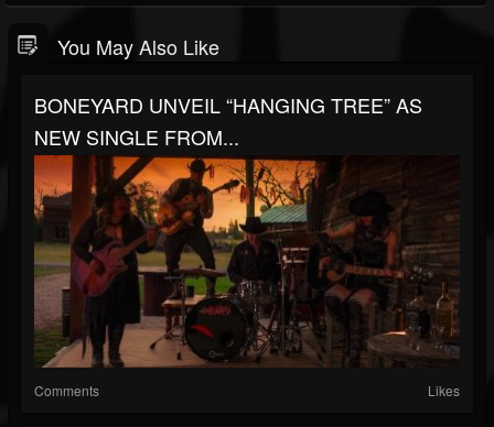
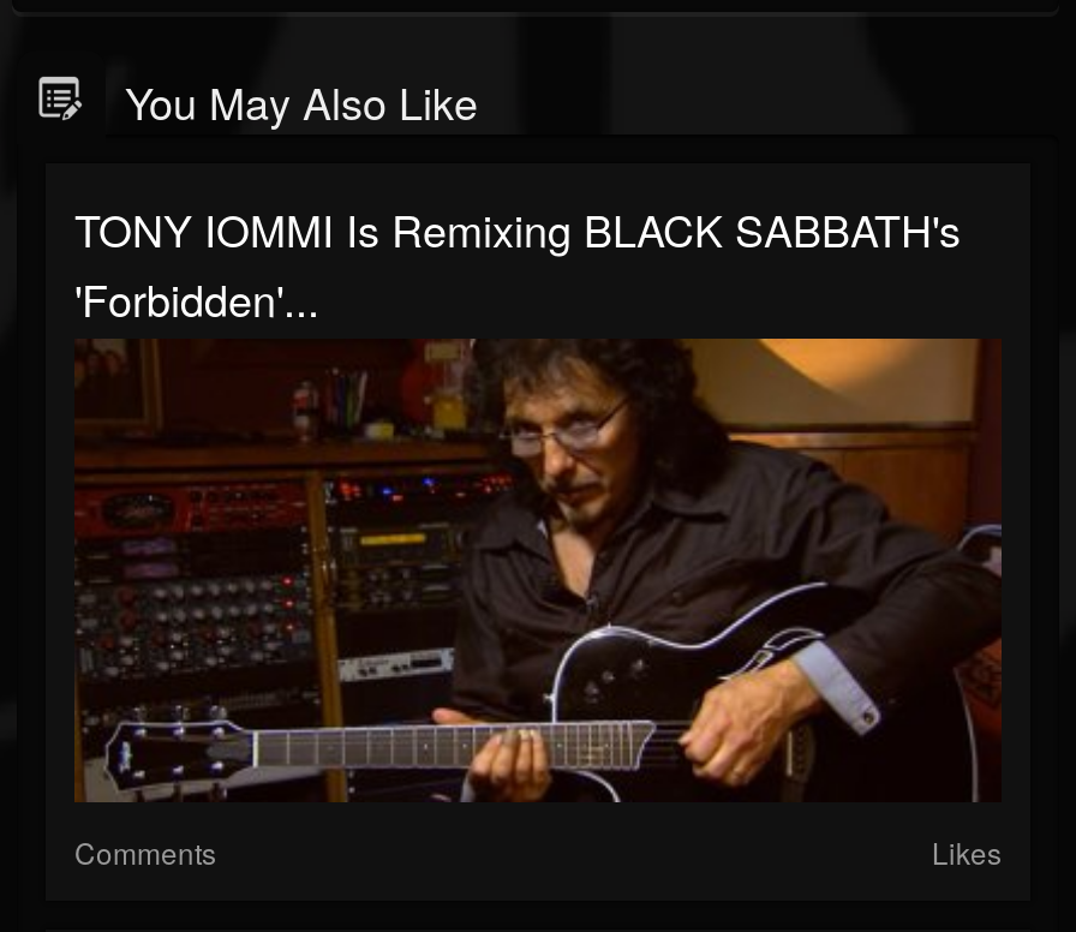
- BONEYARD UNVEIL “HANGING TREE” AS
- NEW SINGLE FROM...
+ TONY IOMMI Is Remixing BLACK SABBATH's
+ 'Forbidden'...

- [image]
+ [image]
